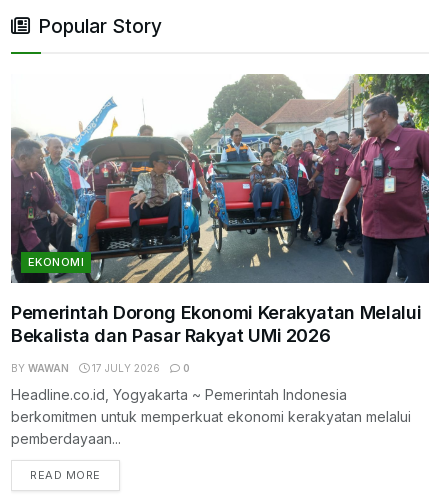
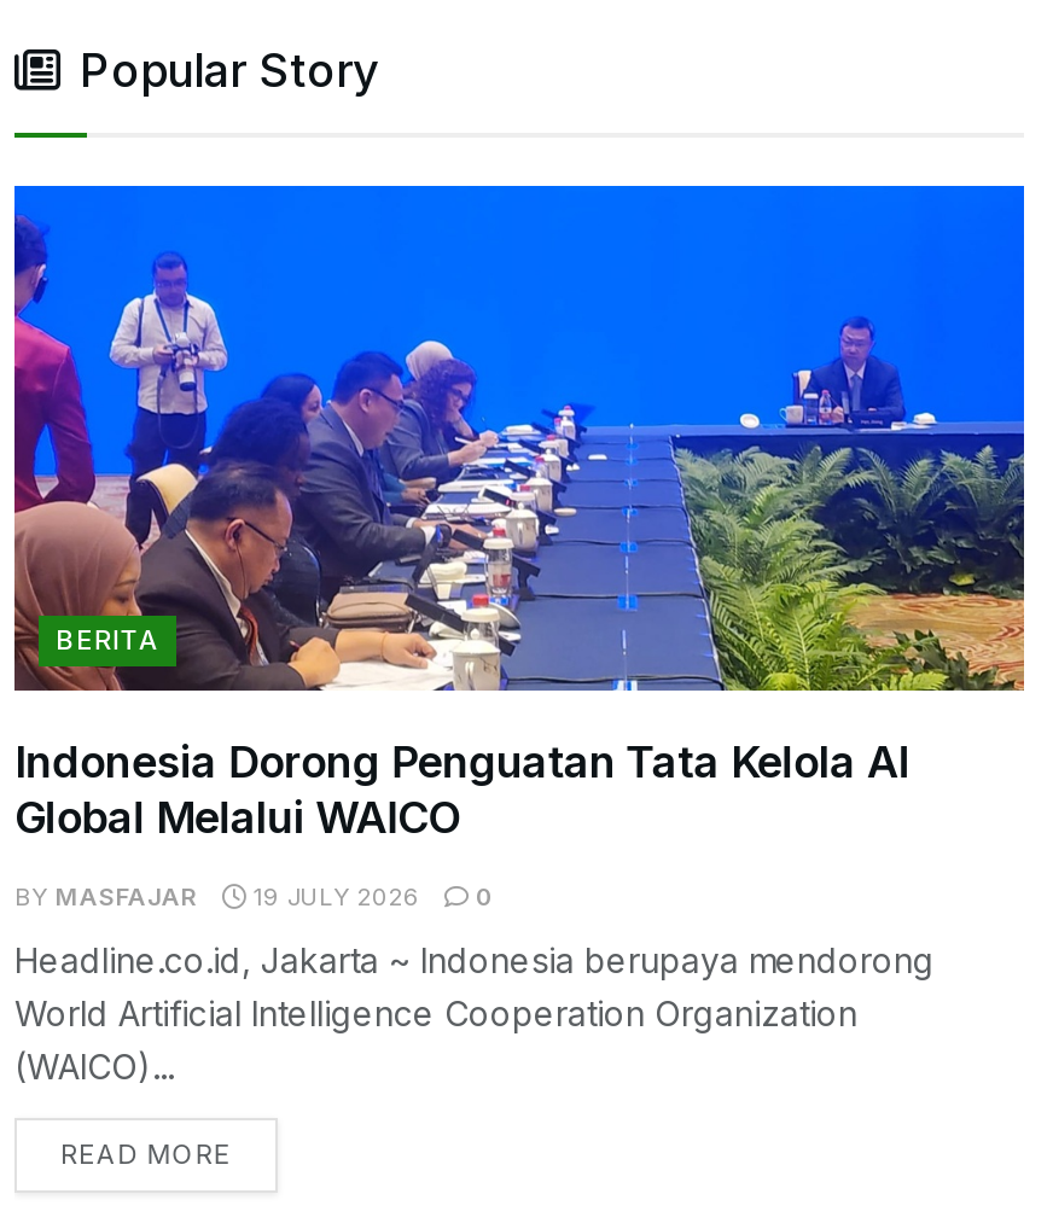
- [image]
- EKONOMI
+ [image]
+ BERITA

- Pemerintah Dorong Ekonomi Kerakyatan Melalui
- Bekalista dan Pasar Rakyat UMi 2026
+ Indonesia Dorong Penguatan Tata Kelola AI
+ Global Melalui WAICO

- BY WAWAN
- 17 JULY 2026
+ BY MASFAJAR
+ 19 JULY 2026

- Headline.co.id, Yogyakarta ~ Pemerintah Indonesia
- berkomitmen untuk memperkuat ekonomi kerakyatan melalui
- pemberdayaan...
+ Headline.co.id, Jakarta ~ Indonesia berupaya mendorong
+ World Artificial Intelligence Cooperation Organization
+ (WAICO)...
